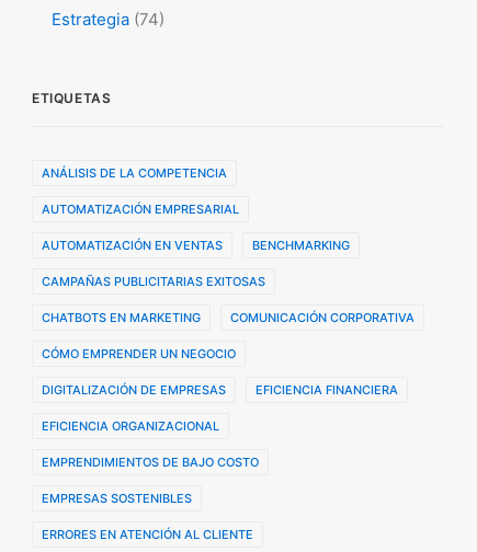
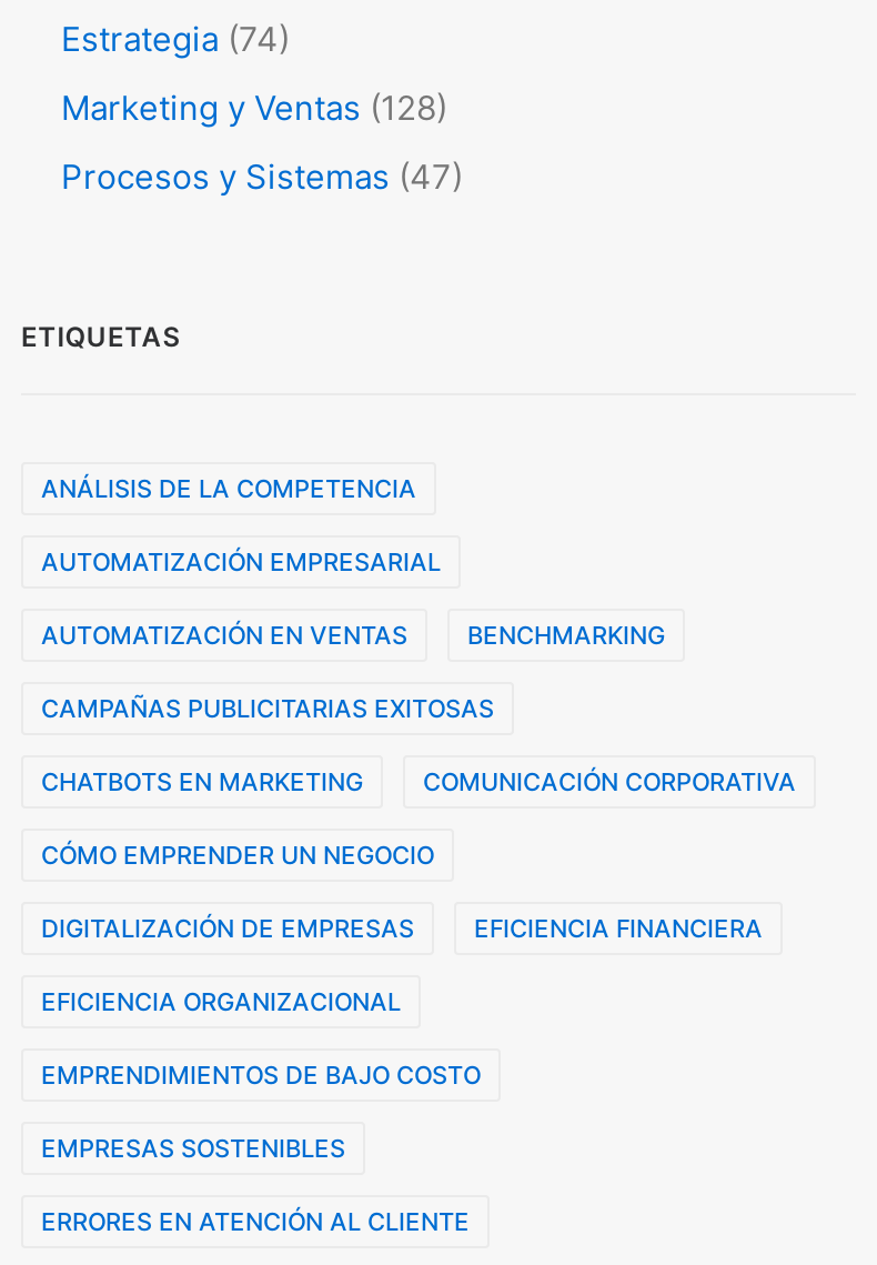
+ Marketing y Ventas (128)
+ Procesos y Sistemas (47)
